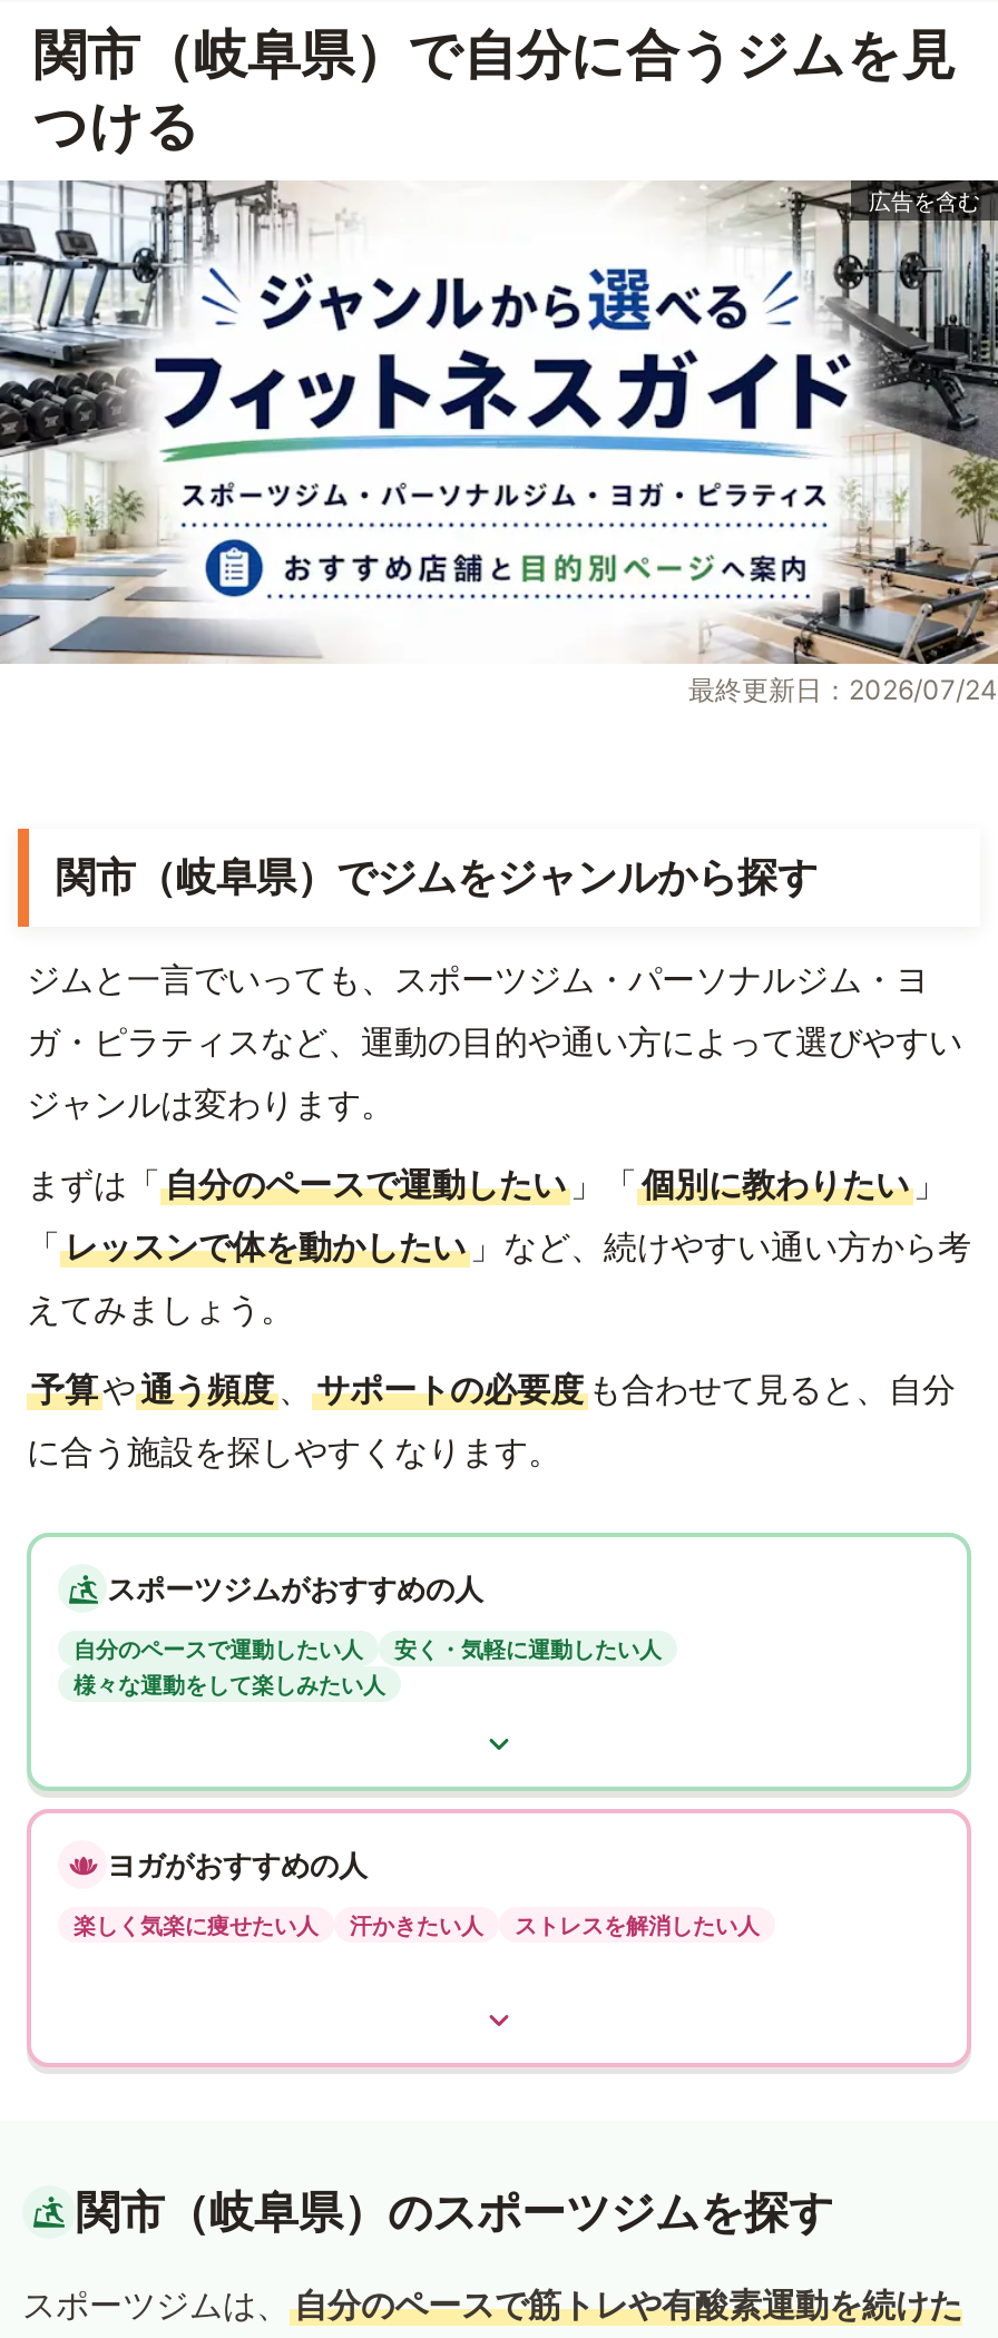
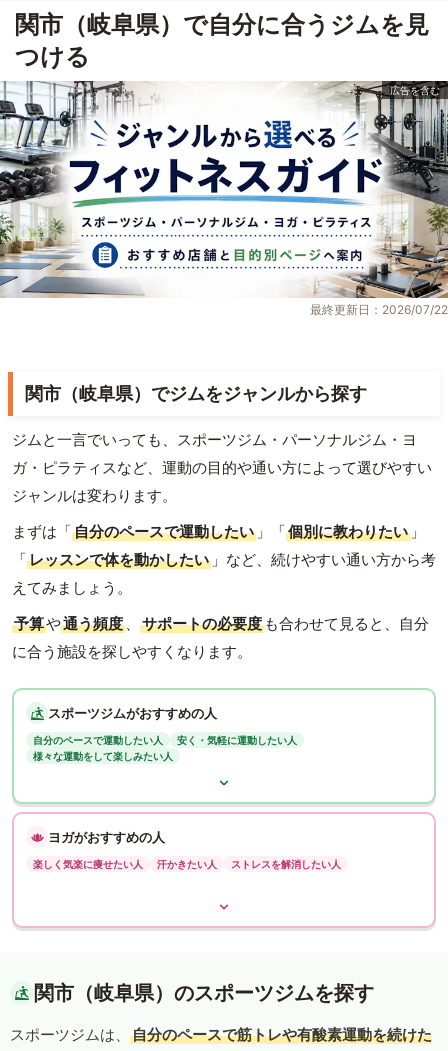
- 最終更新日：2026/07/24
+ 最終更新日：2026/07/22
